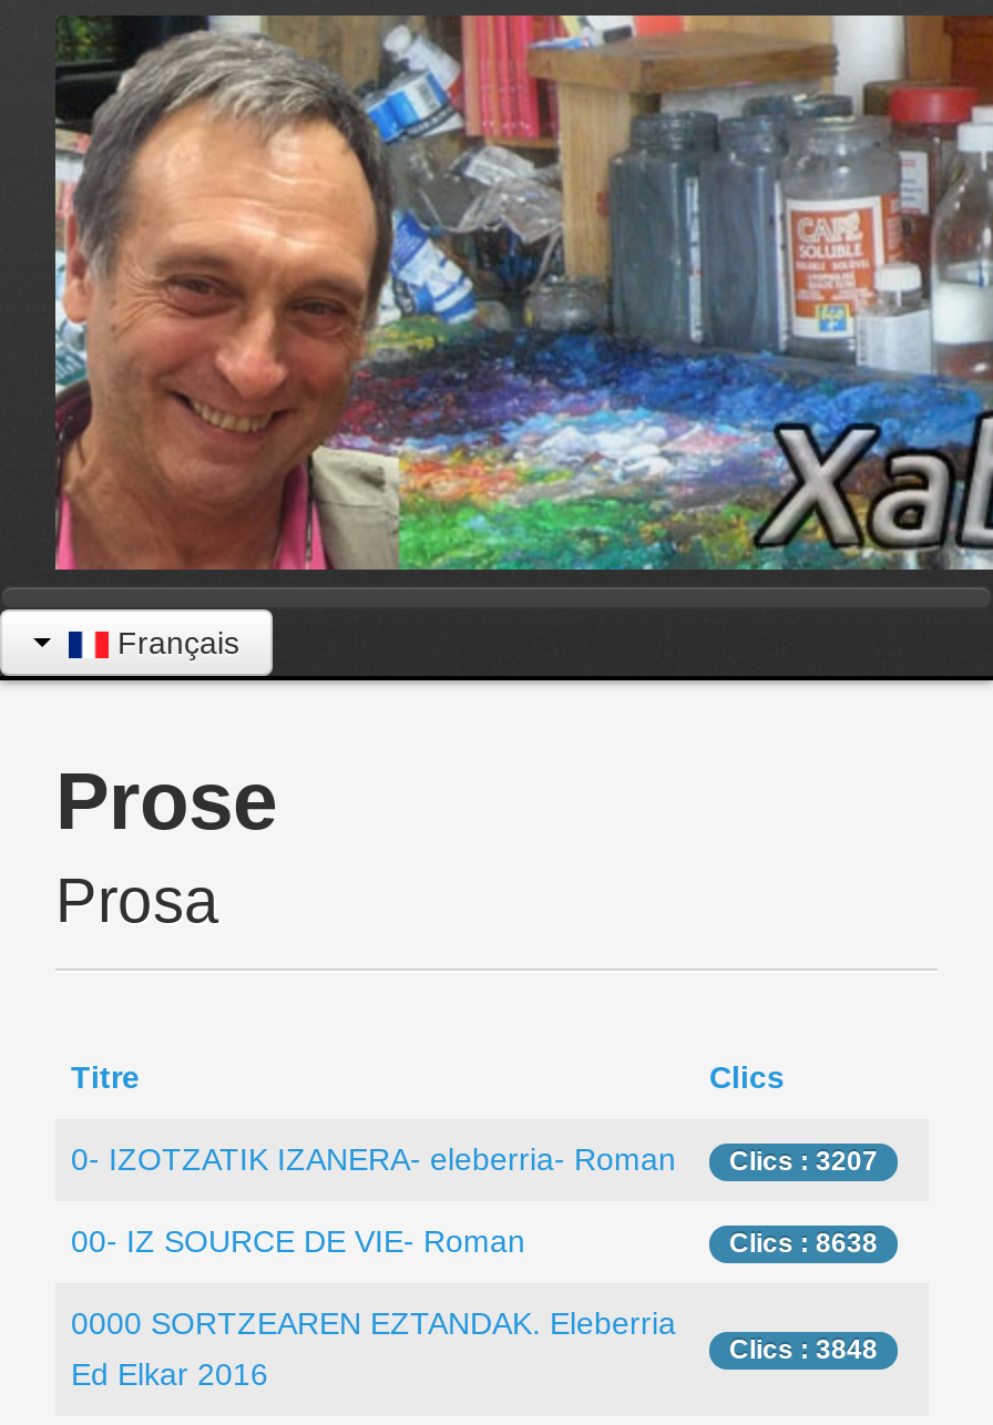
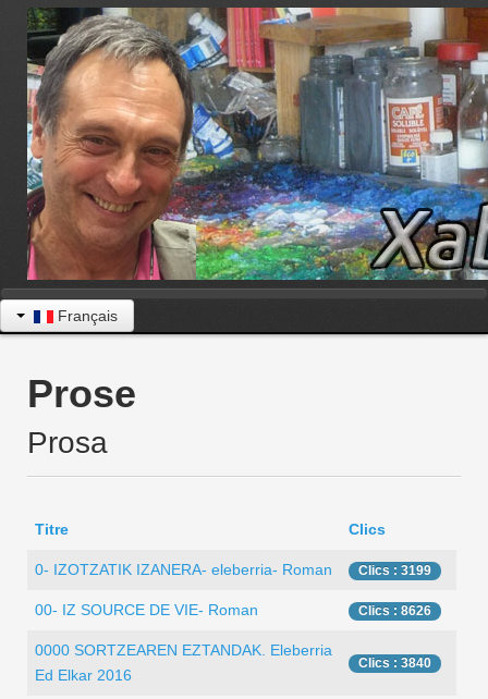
- 0- IZOTZATIK IZANERA- eleberria- Roman Clics : 3207
+ 0- IZOTZATIK IZANERA- eleberria- Roman Clics : 3199

- Clics : 8638
+ Clics : 8626

- Clics : 3848
+ Clics : 3840
